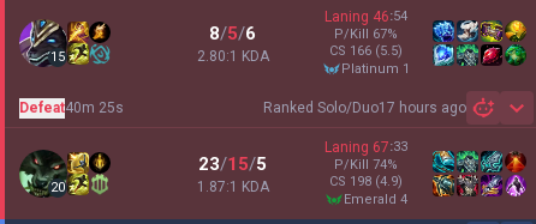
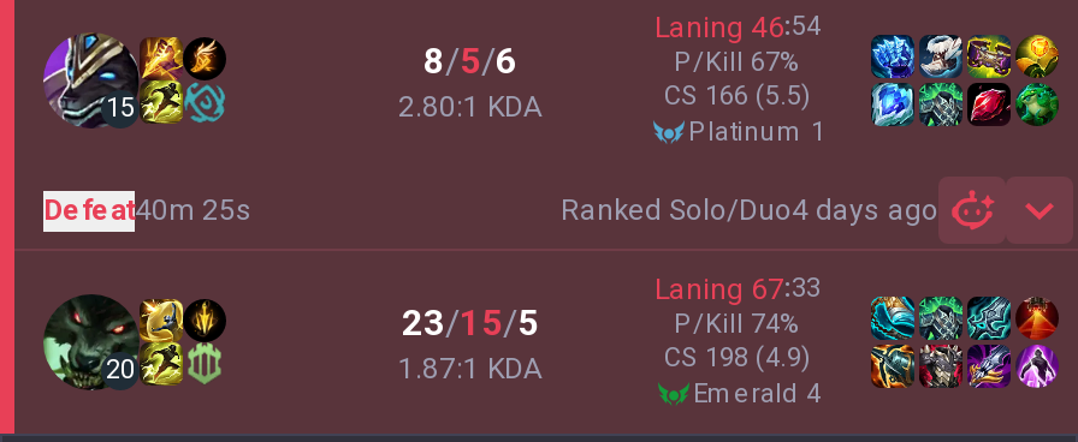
- Ranked Solo/Duo17 hours ago
+ Ranked Solo/Duo4 days ago
